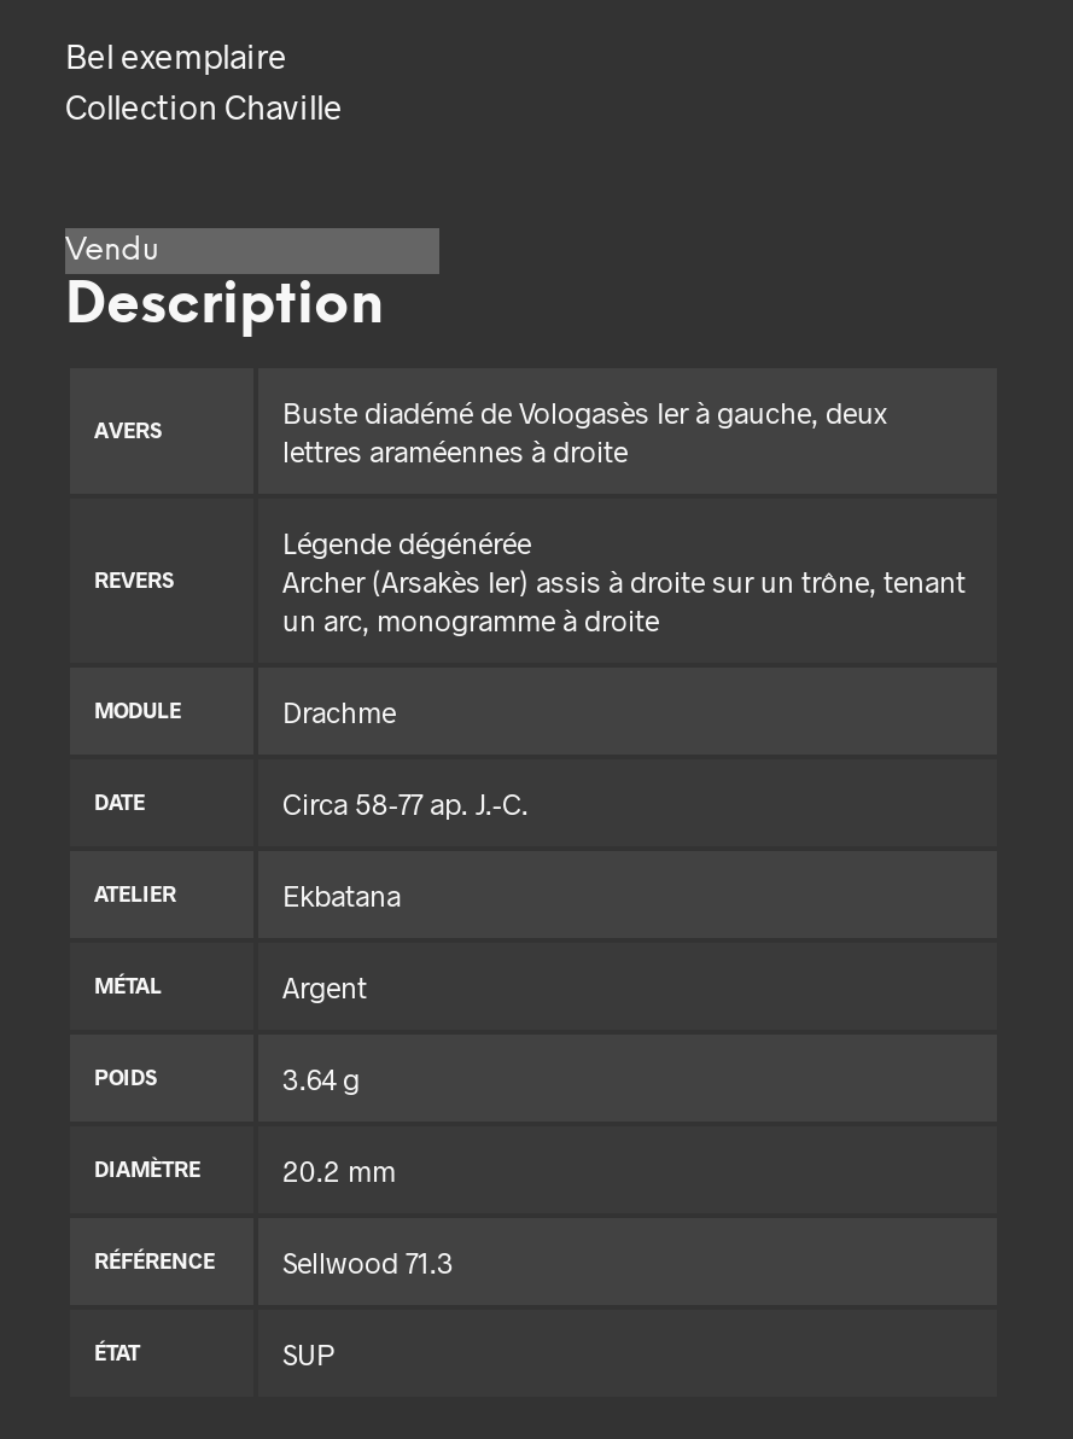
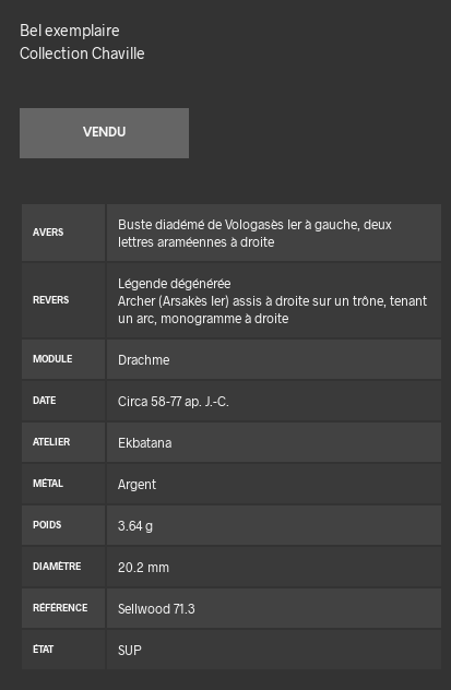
- Vendu
- Description
+ VENDU
